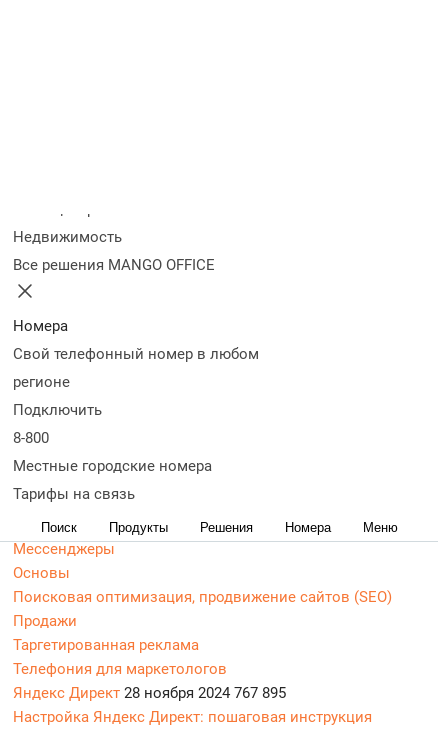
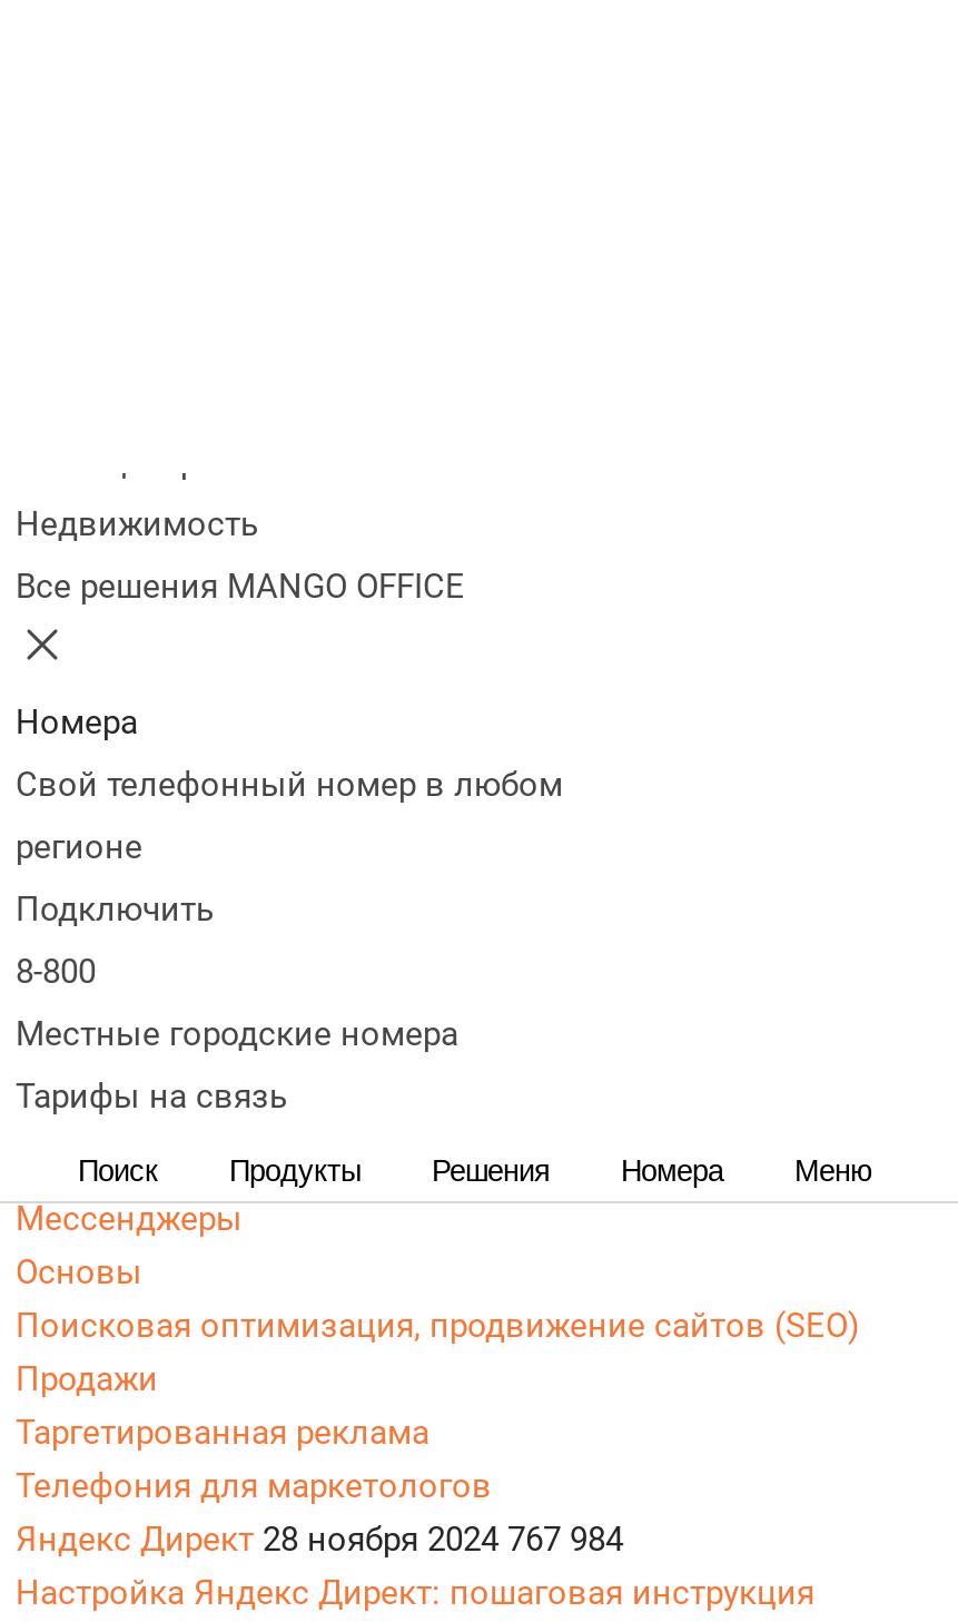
- Яндекс Директ 28 ноября 2024 767 895
+ Яндекс Директ 28 ноября 2024 767 984
